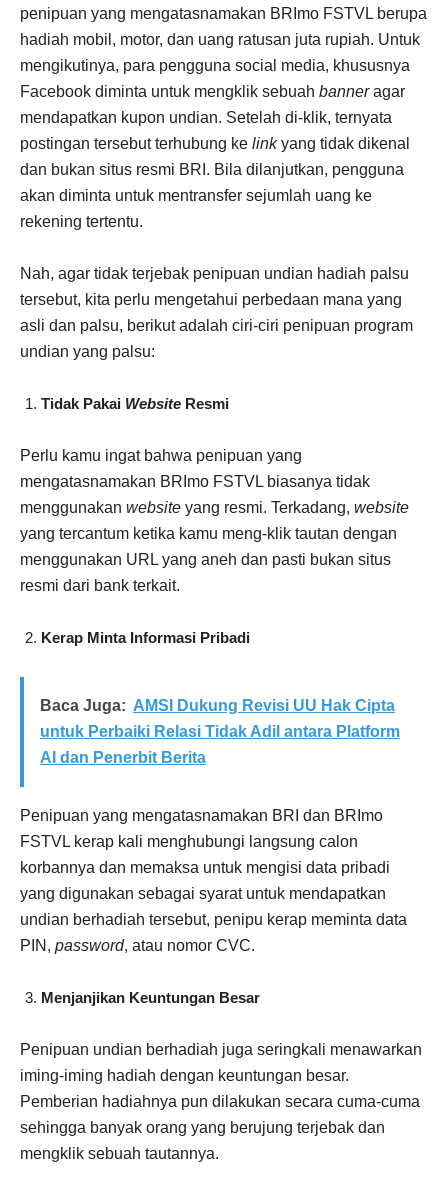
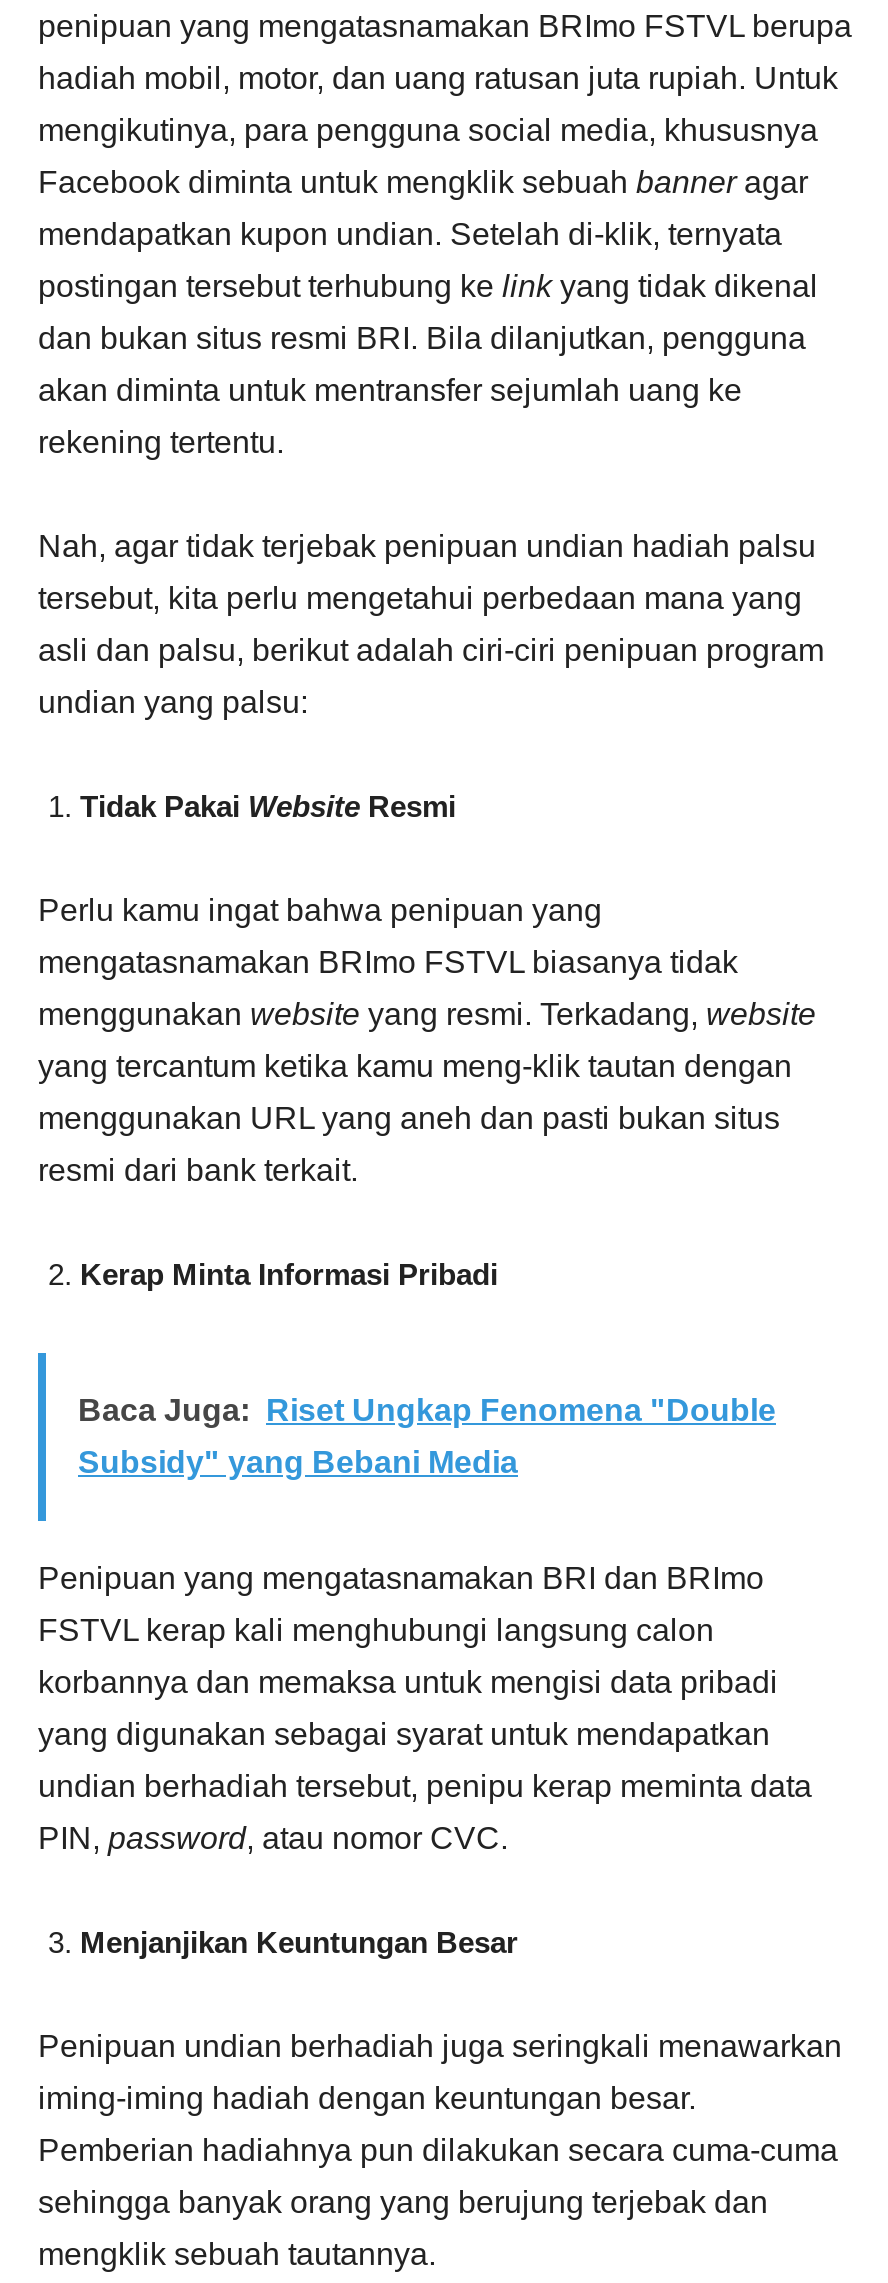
- Baca Juga: AMSI Dukung Revisi UU Hak Cipta
- untuk Perbaiki Relasi Tidak Adil antara Platform
- AI dan Penerbit Berita
+ Baca Juga: Riset Ungkap Fenomena "Double
+ Subsidy" yang Bebani Media
